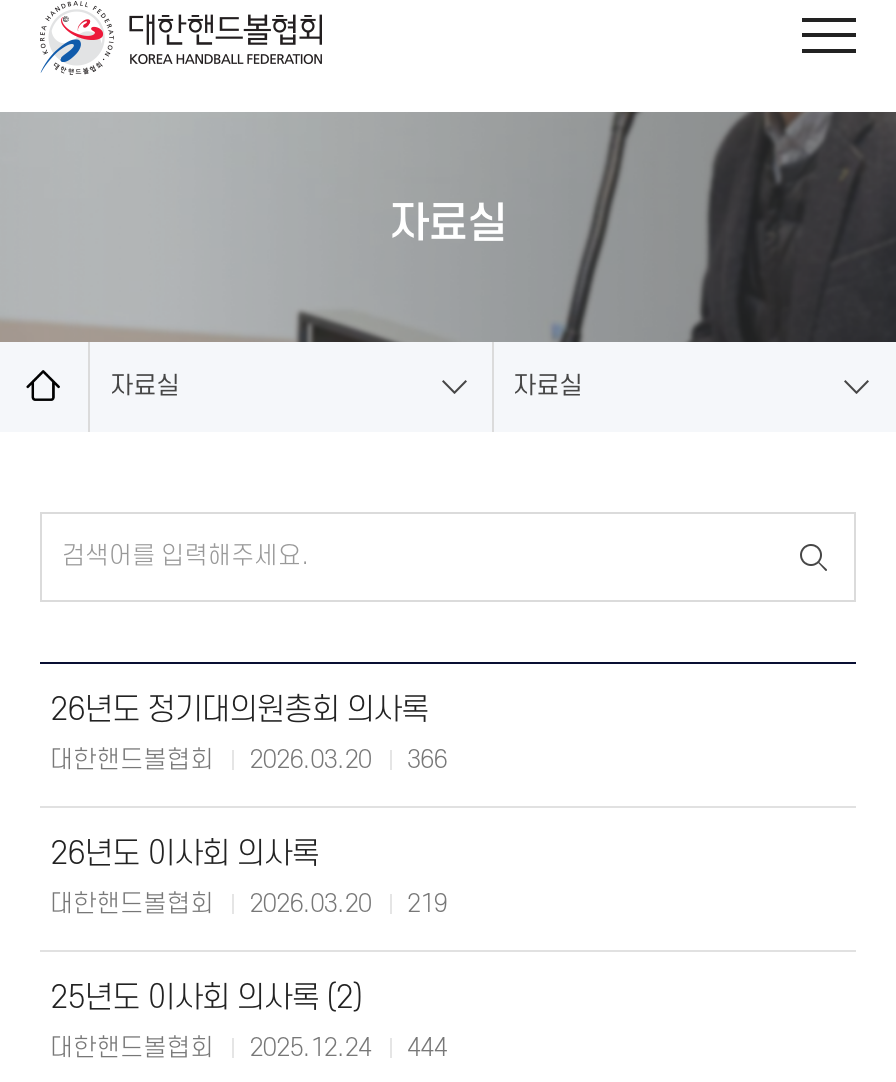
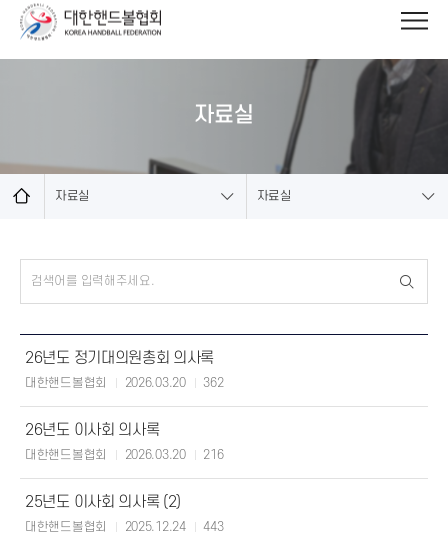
- 대한핸드볼협회 2026.03.20 366
+ 대한핸드볼협회 2026.03.20 362

- 대한핸드볼협회 2026.03.20 219
+ 대한핸드볼협회 2026.03.20 216

- 대한핸드볼협회 2025.12.24 444
+ 대한핸드볼협회 2025.12.24 443
